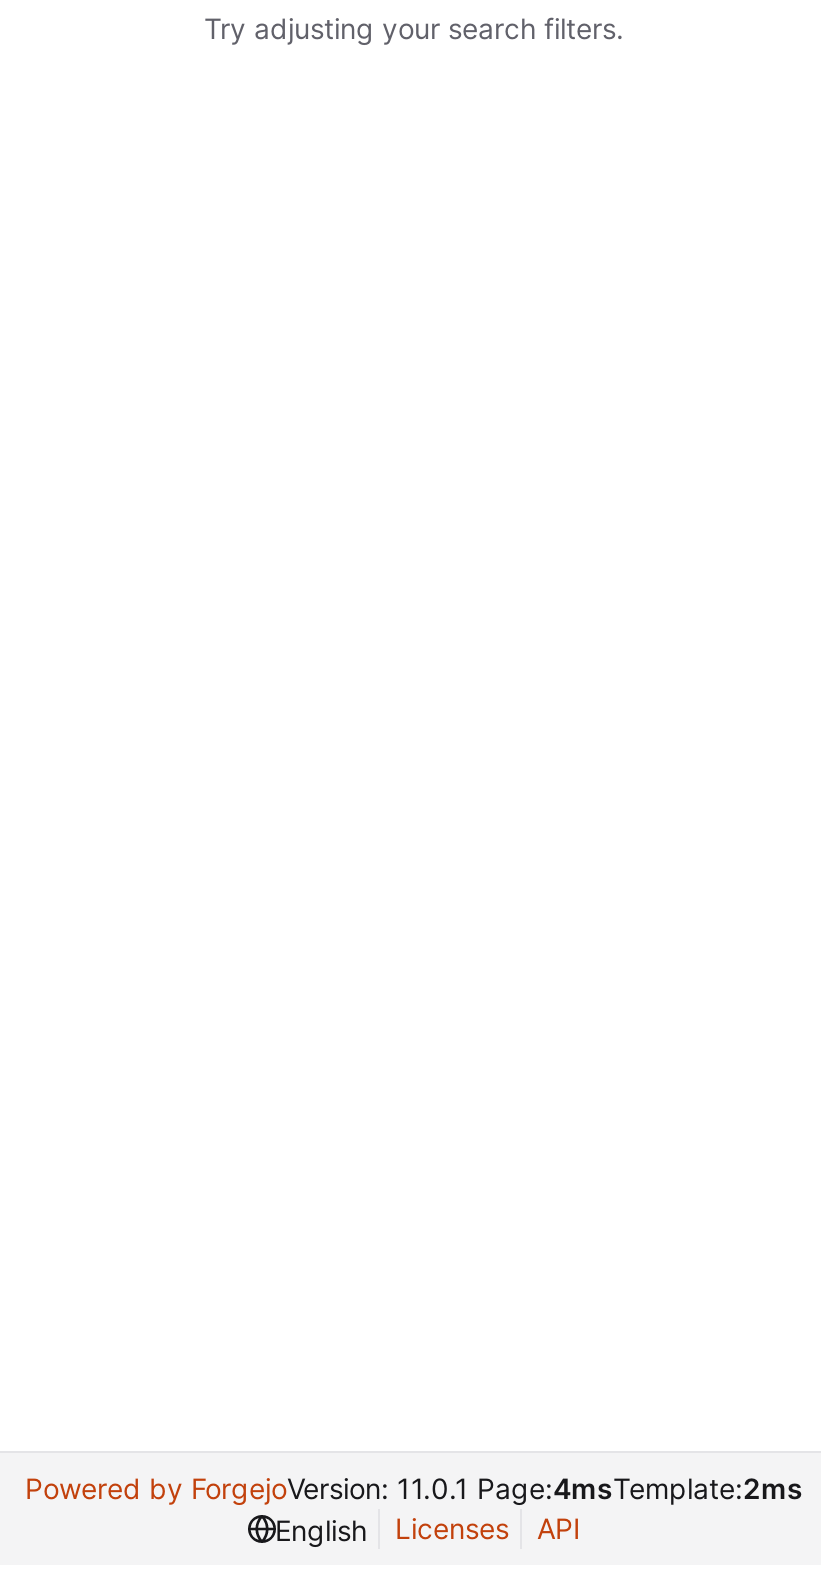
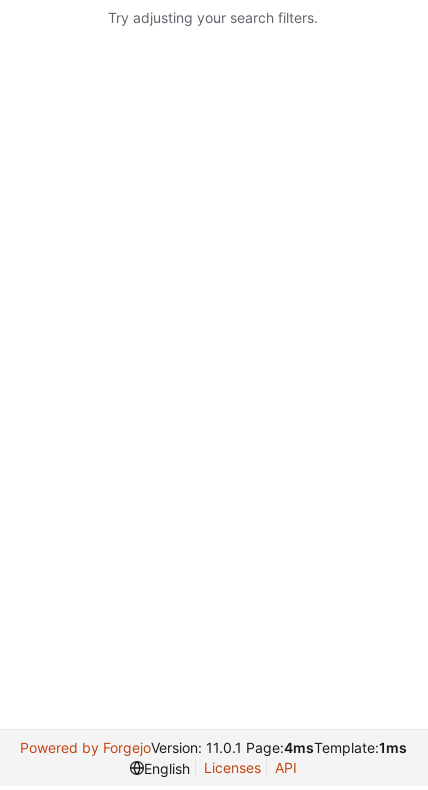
- Powered by ForgejoVersion: 11.0.1 Page:4msTemplate:2ms
+ Powered by ForgejoVersion: 11.0.1 Page:4msTemplate:1ms
